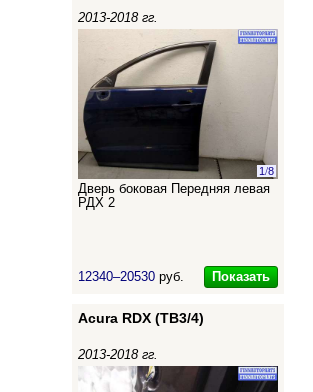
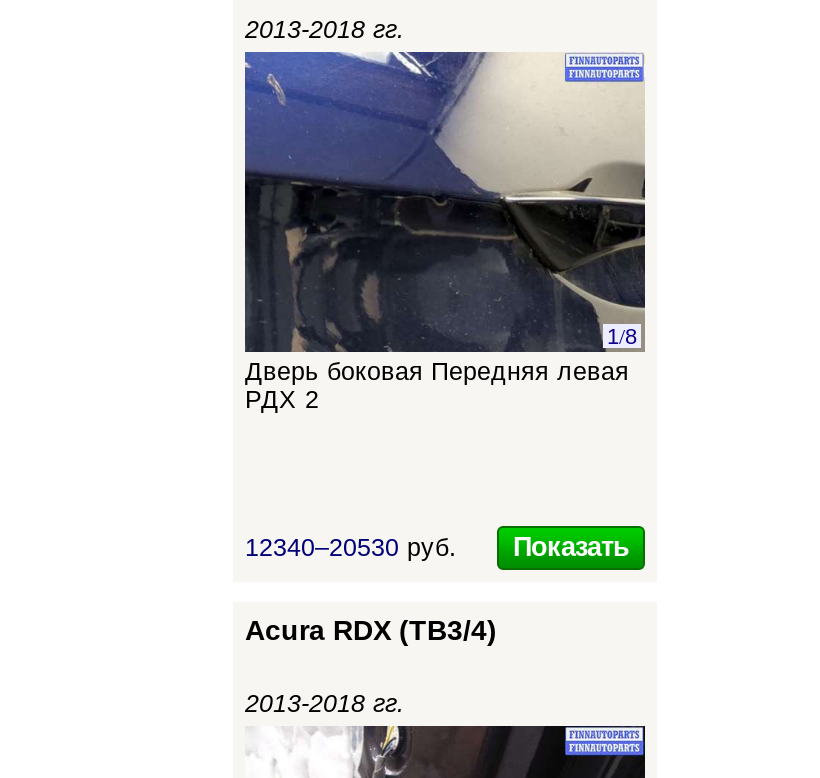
- [image]
+ [image]
